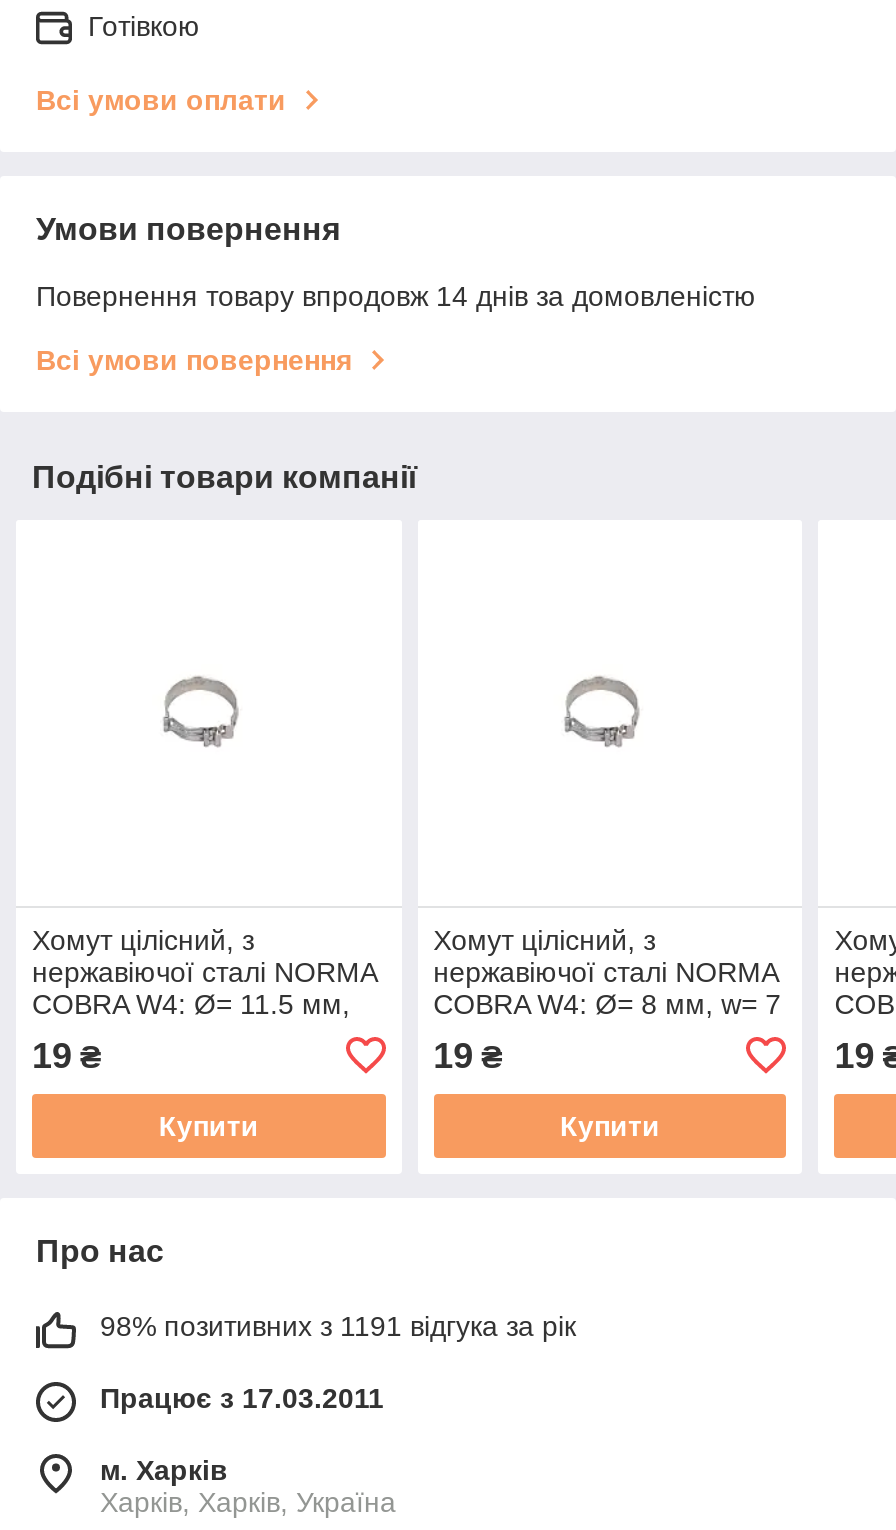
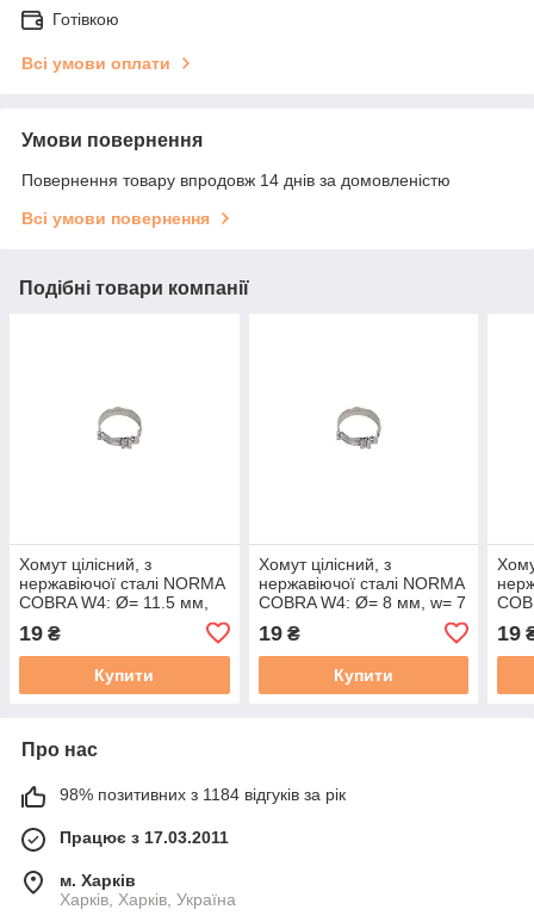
- 98% позитивних з 1191 відгука за рік
+ 98% позитивних з 1184 відгуків за рік
